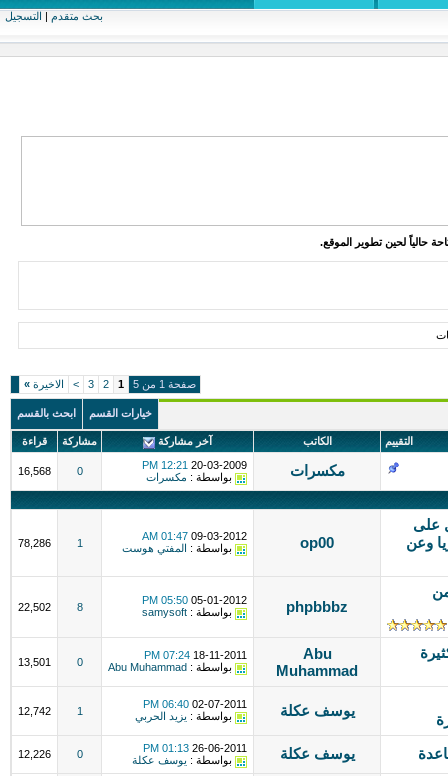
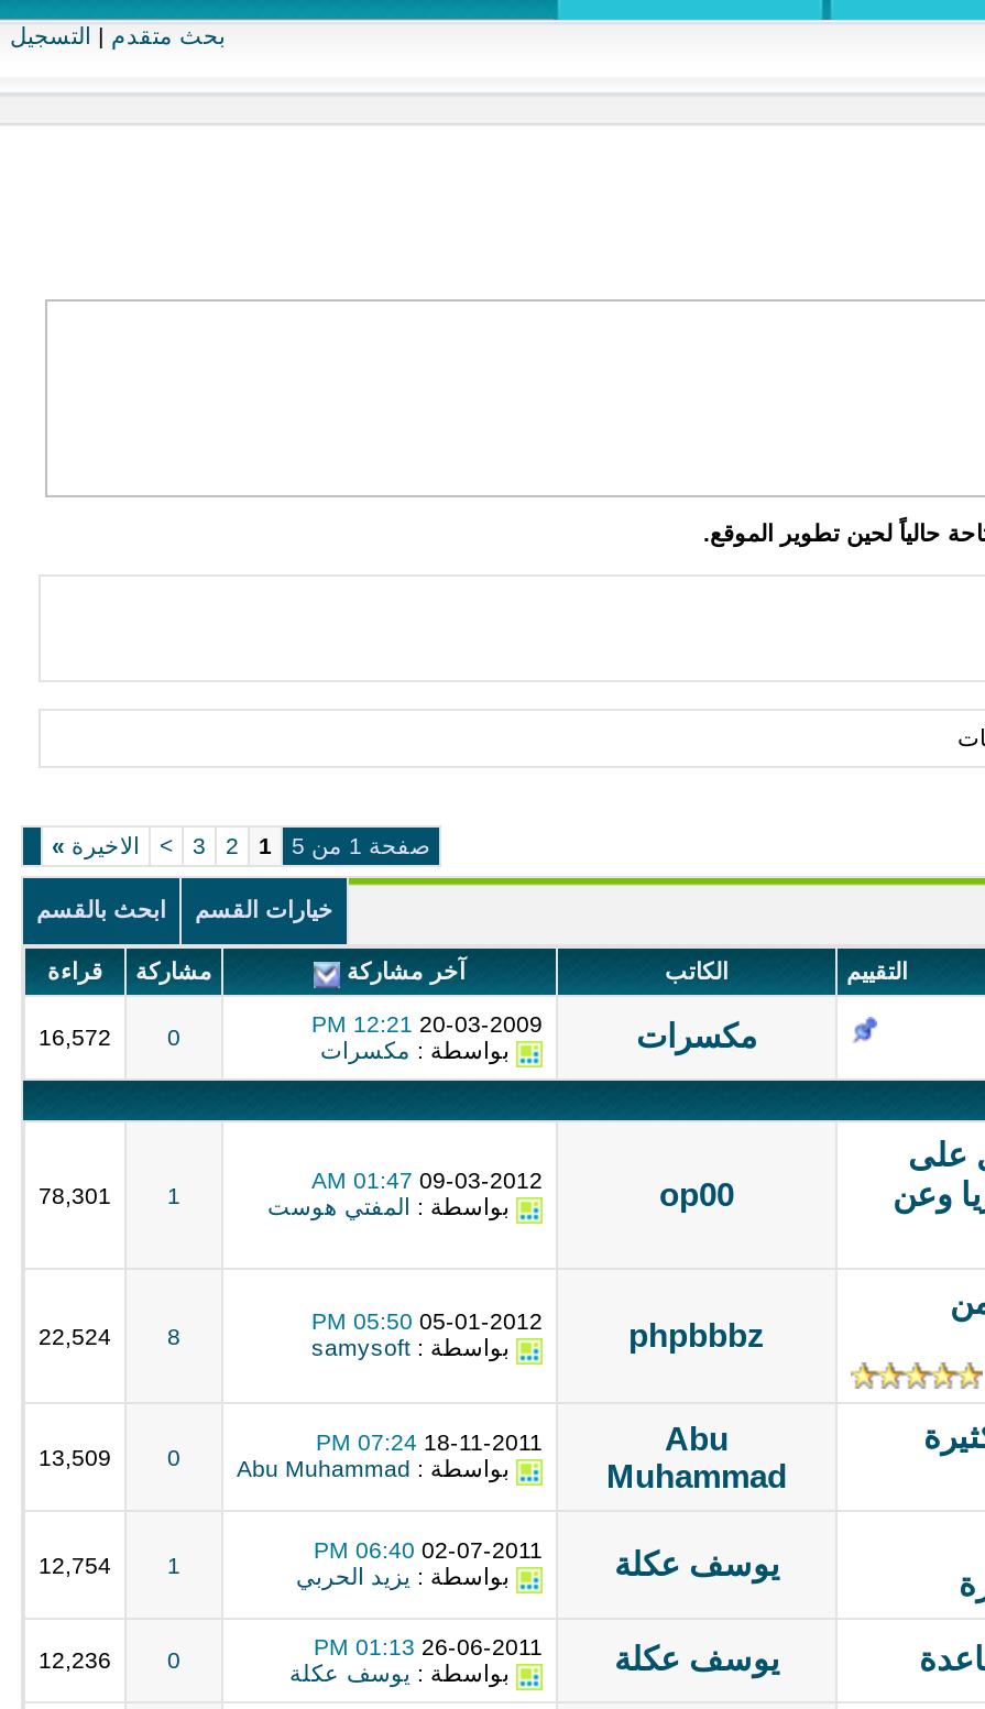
- 16,568
+ 16,572

- 78,286
+ 78,301

- 22,502
+ 22,524

- 13,501
+ 13,509

- 12,742
+ 12,754

- 12,226
+ 12,236
